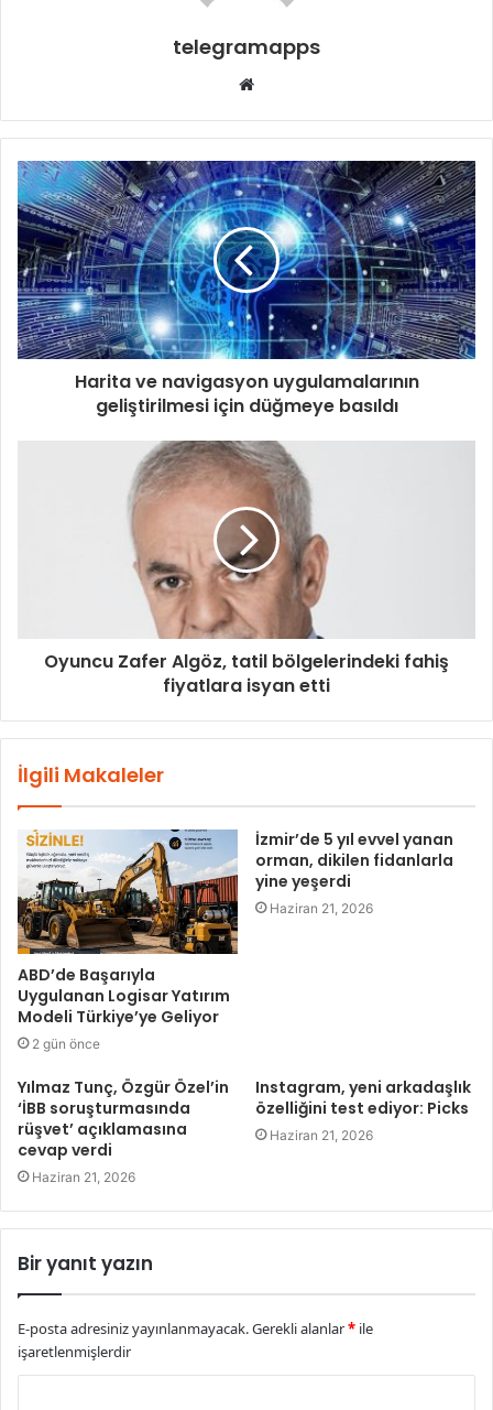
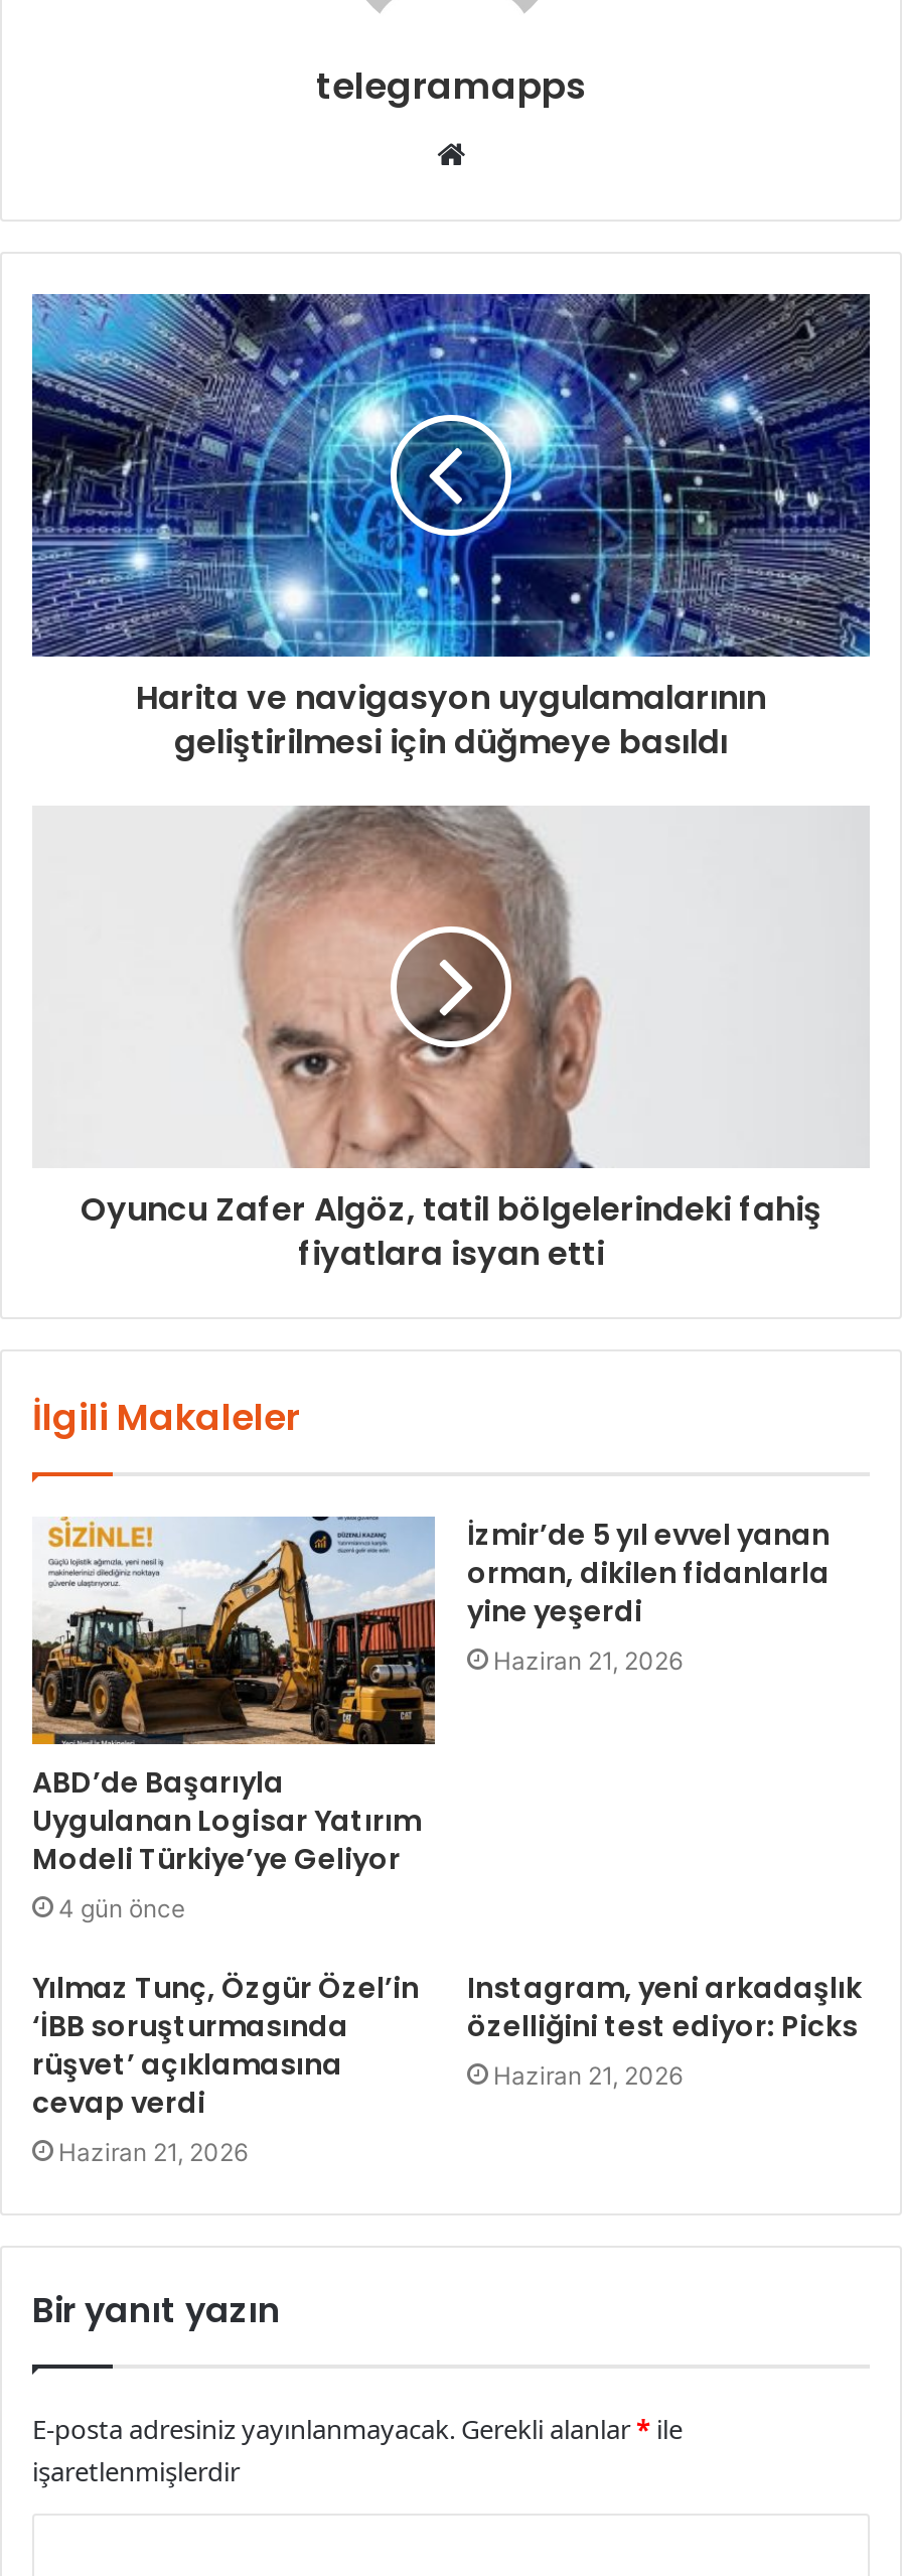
- 2 gün önce
+ 4 gün önce
